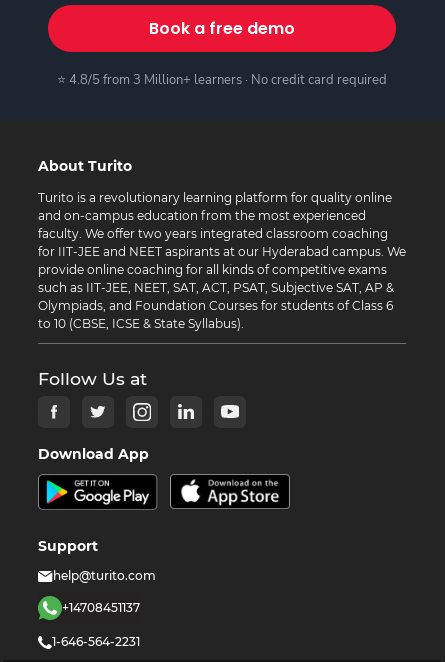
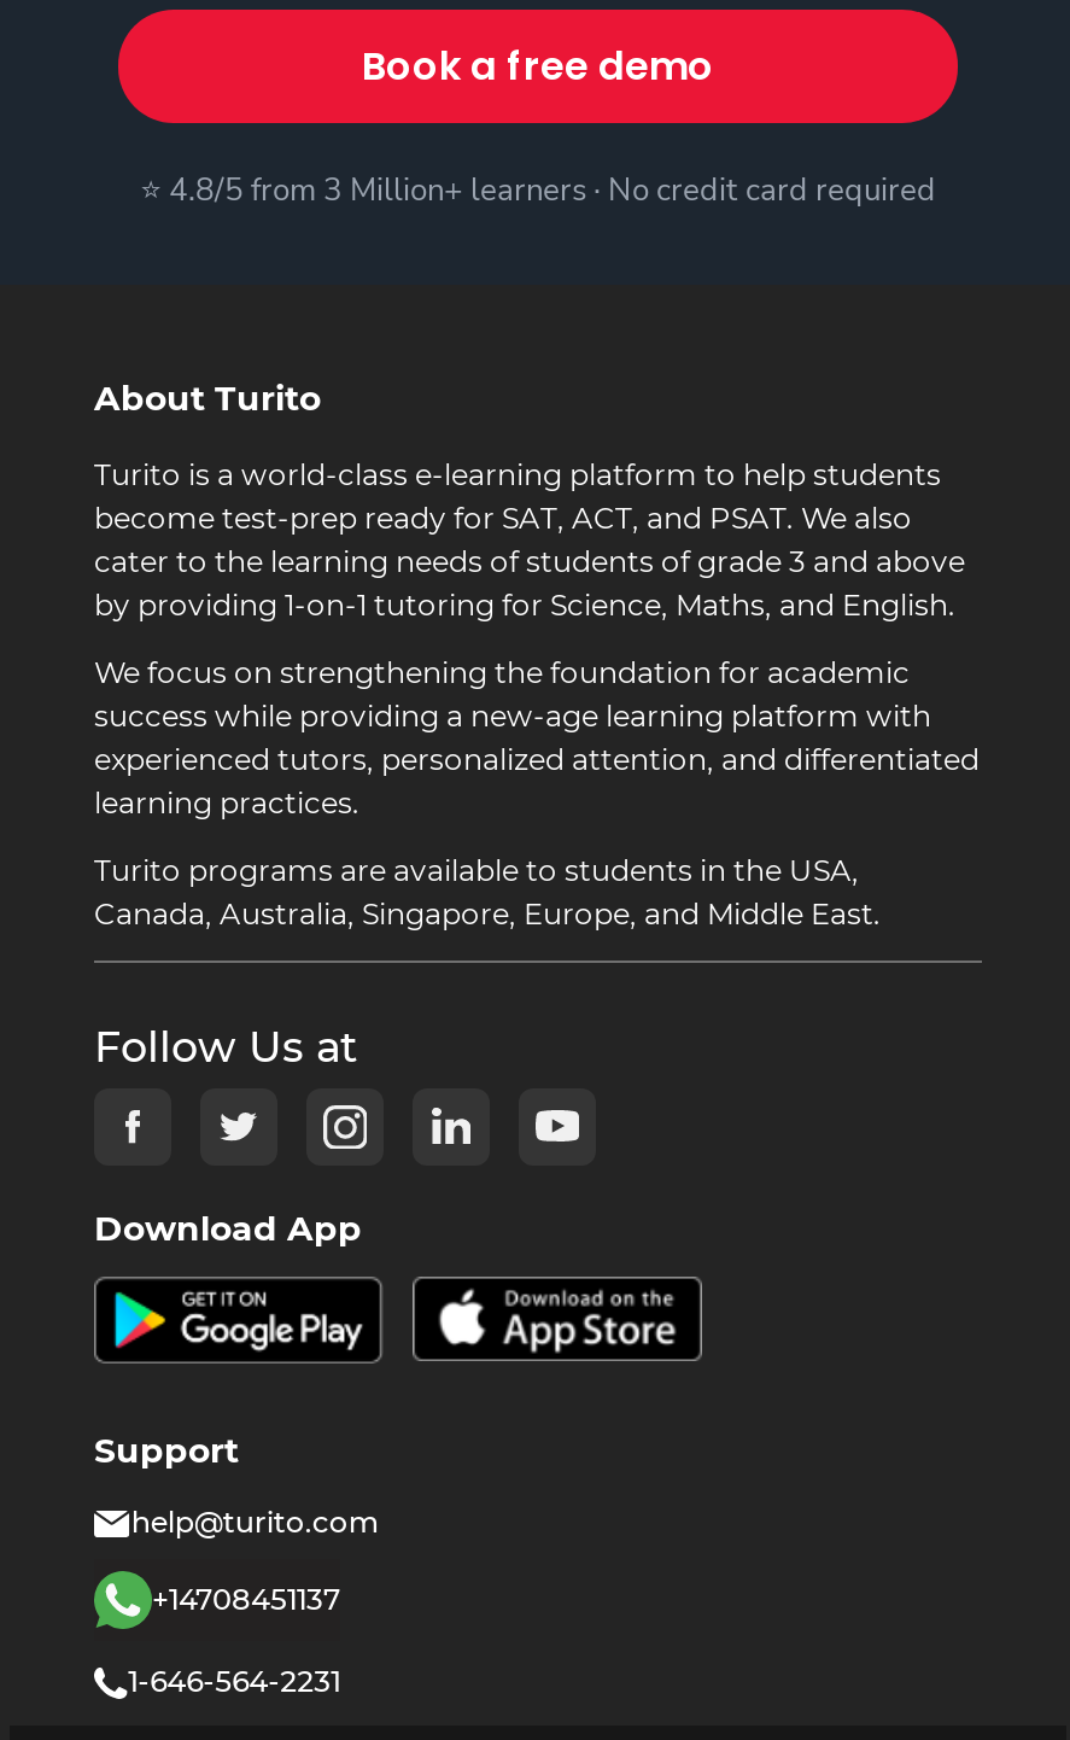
- Turito is a revolutionary learning platform for quality online
- and on-campus education from the most experienced
- faculty. We offer two years integrated classroom coaching
- for IIT-JEE and NEET aspirants at our Hyderabad campus. We
- provide online coaching for all kinds of competitive exams
- such as IIT-JEE, NEET, SAT, ACT, PSAT, Subjective SAT, AP &
- Olympiads, and Foundation Courses for students of Class 6
- to 10 (CBSE, ICSE & State Syllabus).
+ Turito is a world-class e-learning platform to help students
+ become test-prep ready for SAT, ACT, and PSAT. We also
+ cater to the learning needs of students of grade 3 and above
+ by providing 1-on-1 tutoring for Science, Maths, and English.
+ We focus on strengthening the foundation for academic
+ success while providing a new-age learning platform with
+ experienced tutors, personalized attention, and differentiated
+ learning practices.
+ Turito programs are available to students in the USA,
+ Canada, Australia, Singapore, Europe, and Middle East.
